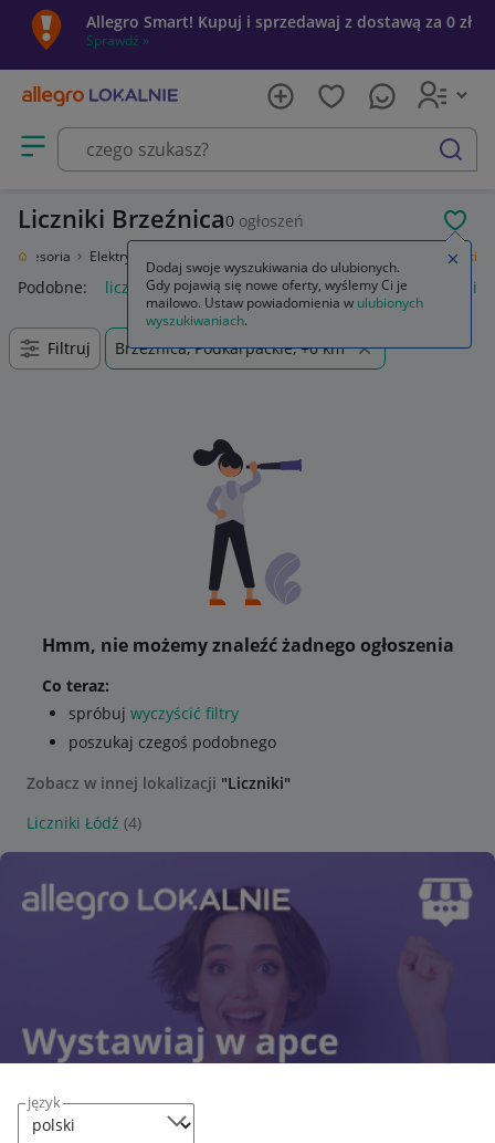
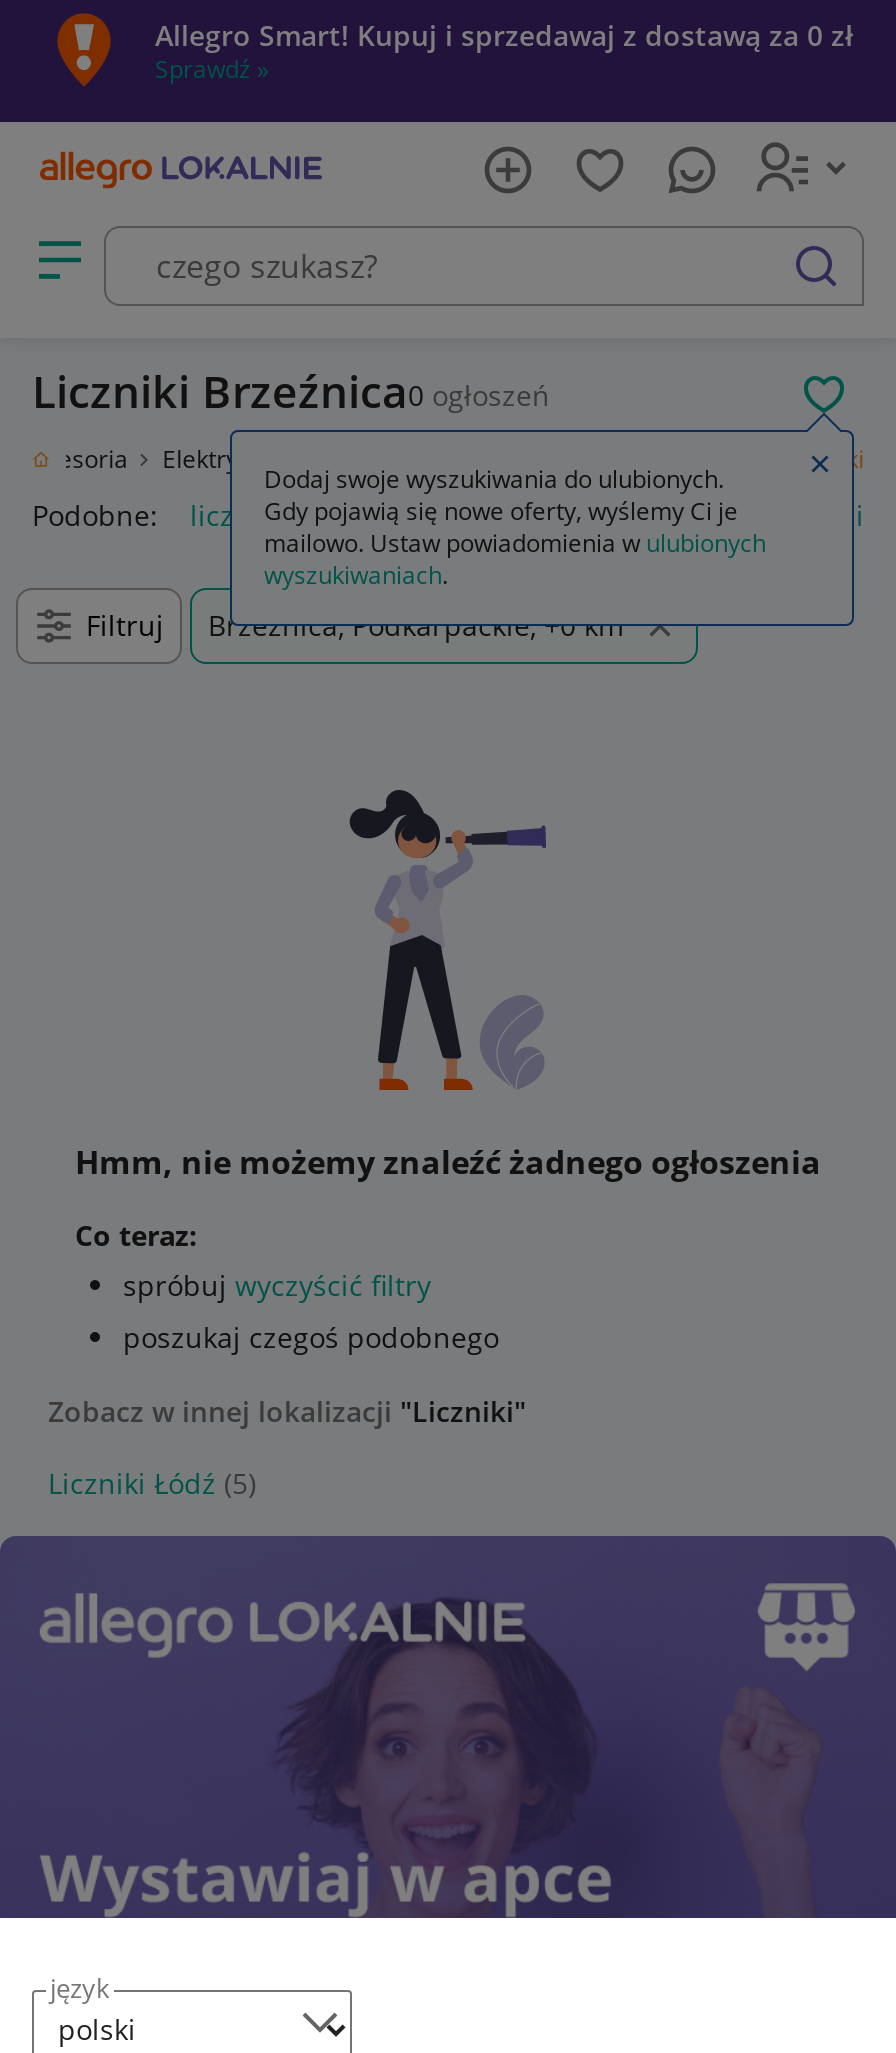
- Liczniki Łódź (4)
+ Liczniki Łódź (5)
